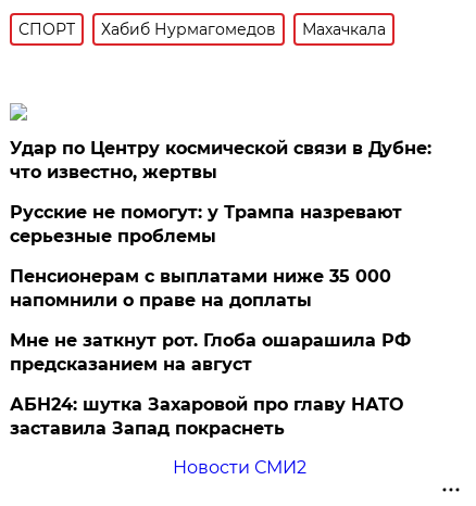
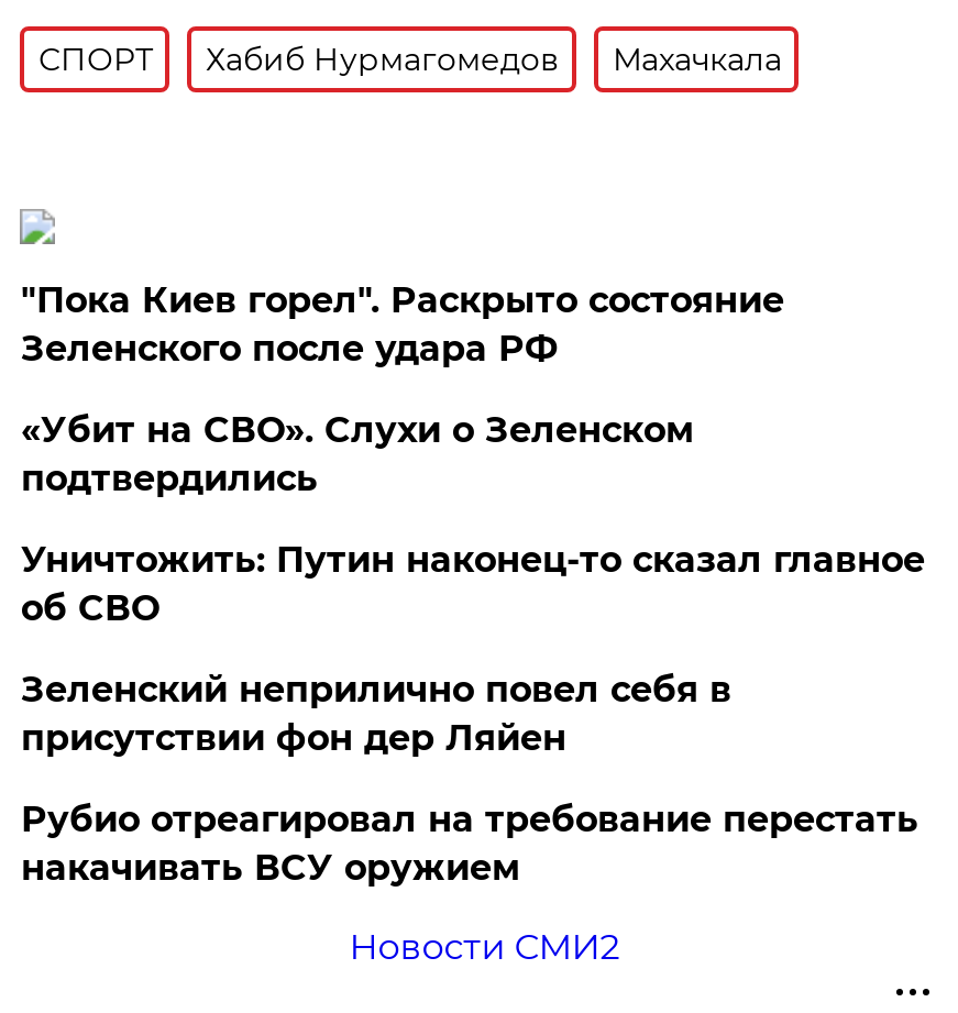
- Удар по Центру космической связи в Дубне:
- что известно, жертвы
+ "Пока Киев горел". Раскрыто состояние
+ Зеленского после удара РФ

- Русские не помогут: у Трампа назревают
- серьезные проблемы
+ «Убит на СВО». Слухи о Зеленском
+ подтвердились

- Пенсионерам с выплатами ниже 35 000
- напомнили о праве на доплаты
+ Уничтожить: Путин наконец-то сказал главное
+ об СВО

- Мне не заткнут рот. Глоба ошарашила РФ
- предсказанием на август
+ Зеленский неприлично повел cебя в
+ присутствии фон дер Ляйен

- АБН24: шутка Захаровой про главу НАТО
- заставила Запад покраснеть
+ Рубио отреагировал на требование перестать
+ накачивать ВСУ оружием
